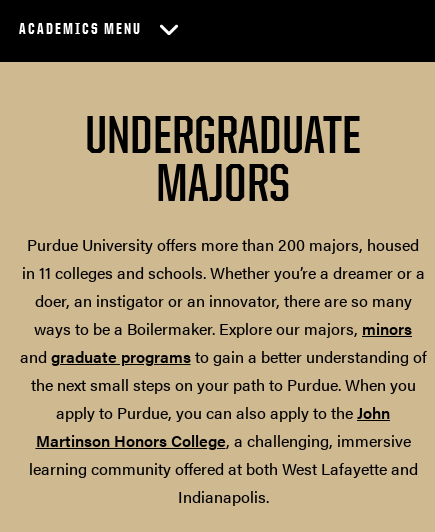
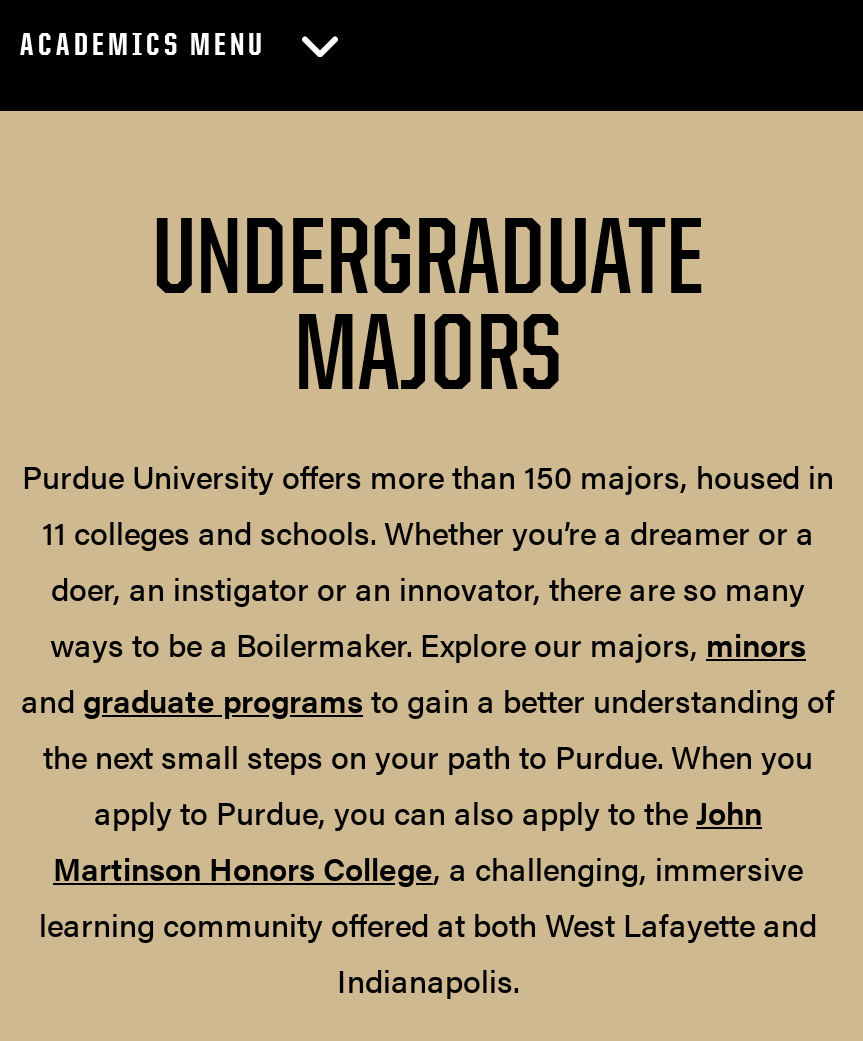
- Purdue University offers more than 200 majors, housed
- in 11 colleges and schools. Whether you’re a dreamer or a
+ Purdue University offers more than 150 majors, housed in
+ 11 colleges and schools. Whether you’re a dreamer or a
